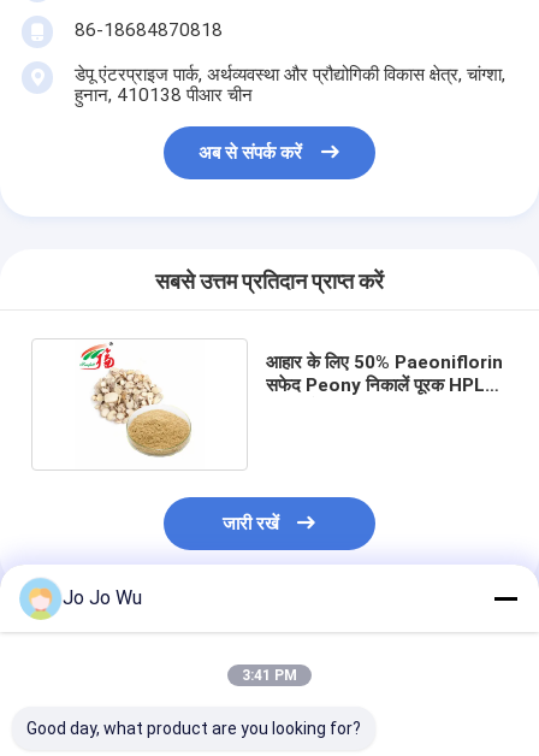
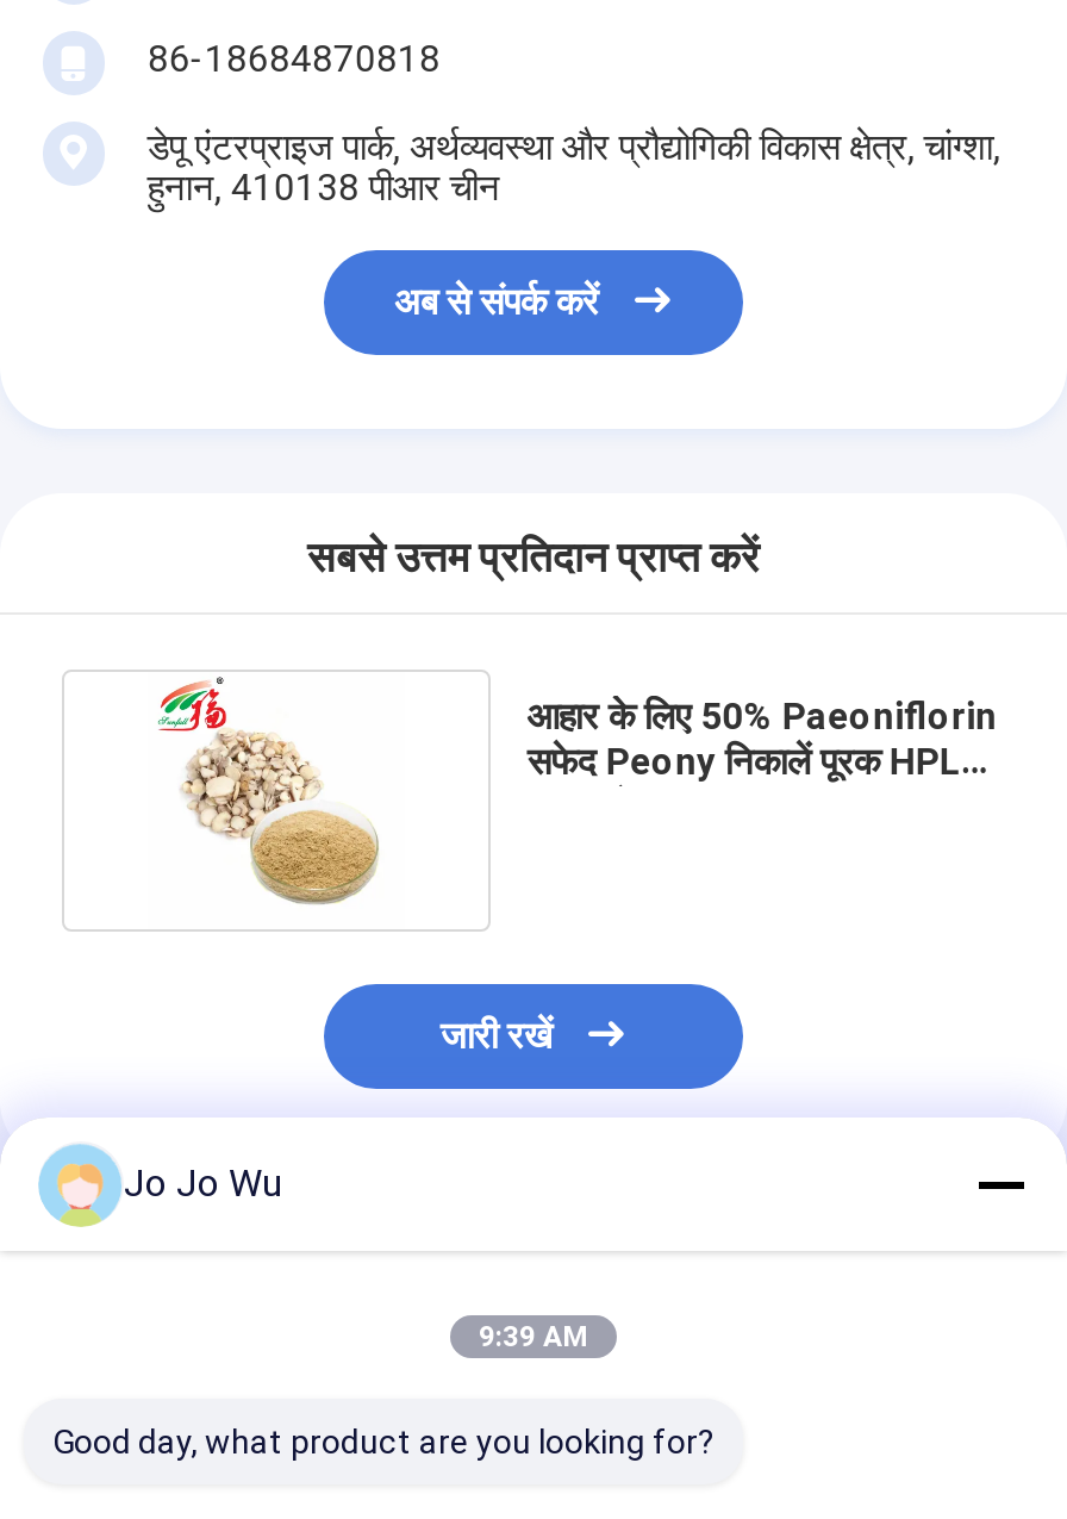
- 3:41 PM
+ 9:39 AM
